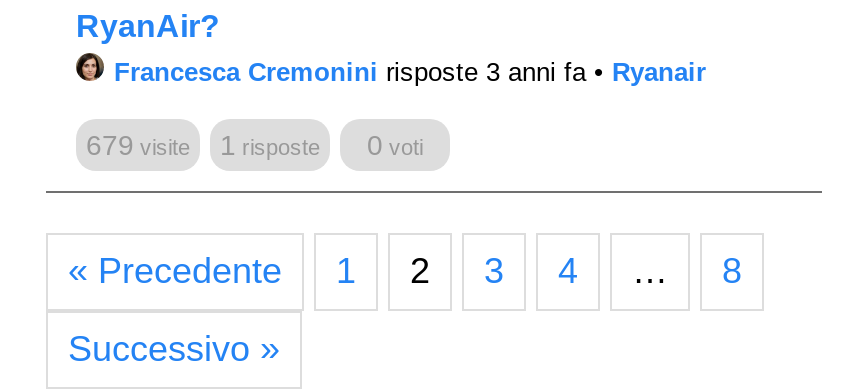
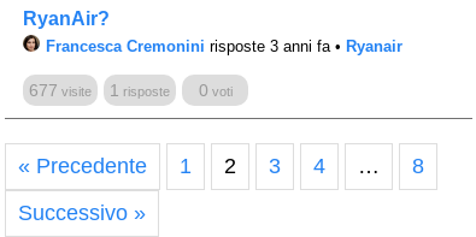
- 679 visite 1 risposte 0 voti
+ 677 visite 1 risposte 0 voti
